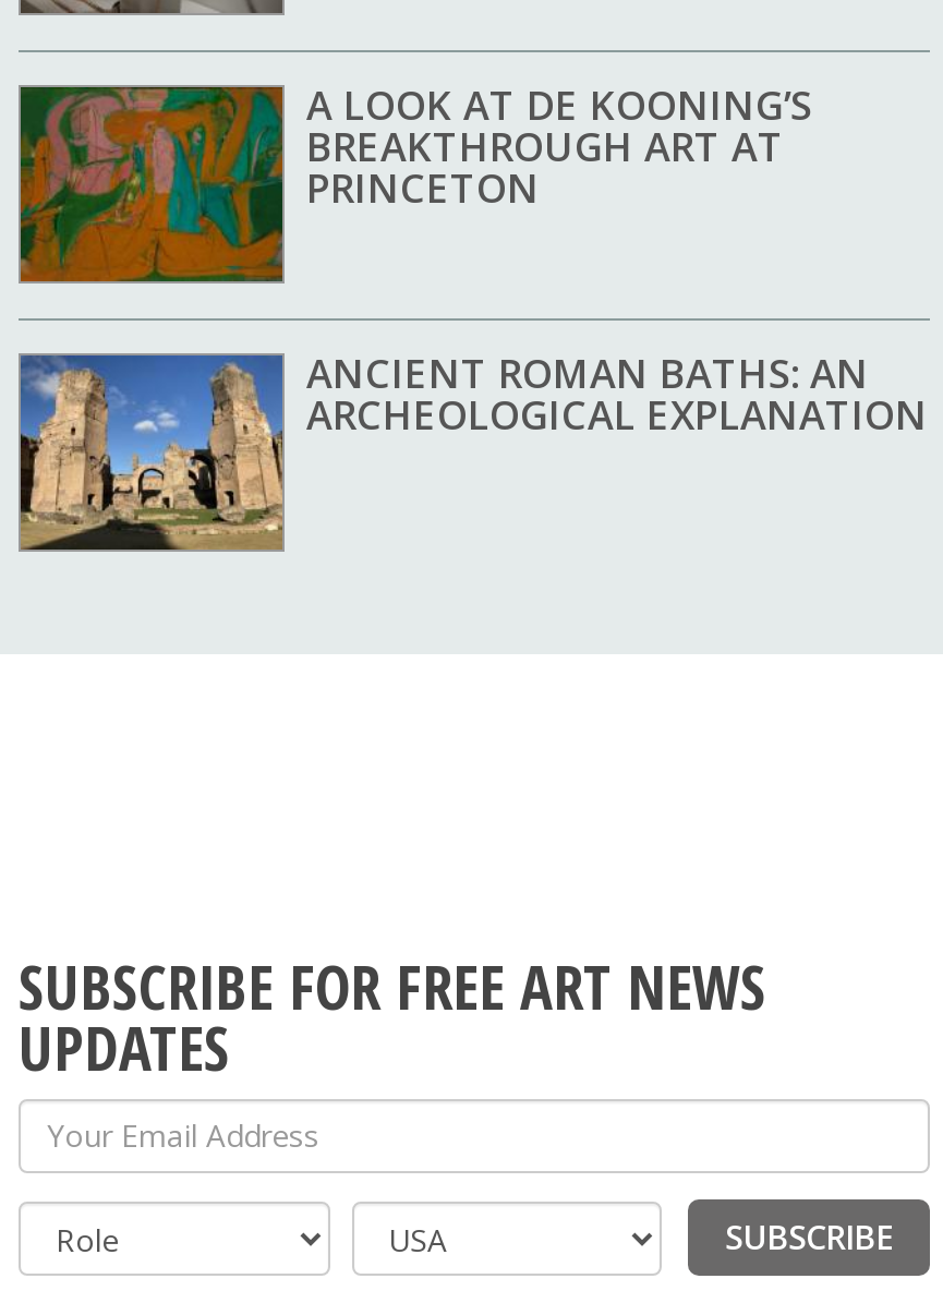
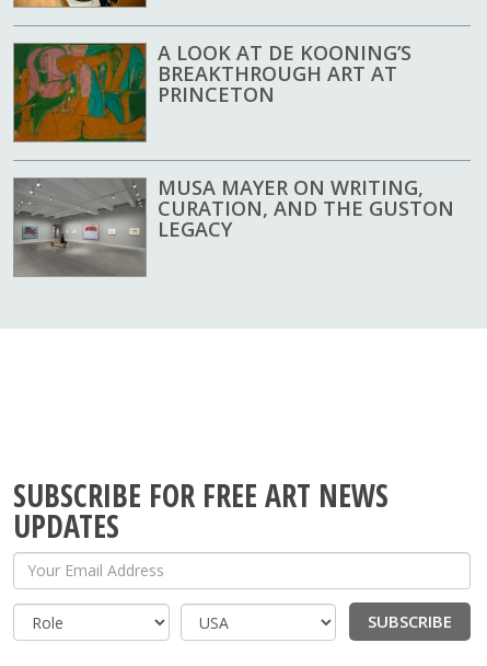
- [image]
- ANCIENT ROMAN BATHS: AN
- ARCHEOLOGICAL EXPLANATION
+ [image]
+ MUSA MAYER ON WRITING,
+ CURATION, AND THE GUSTON
+ LEGACY
